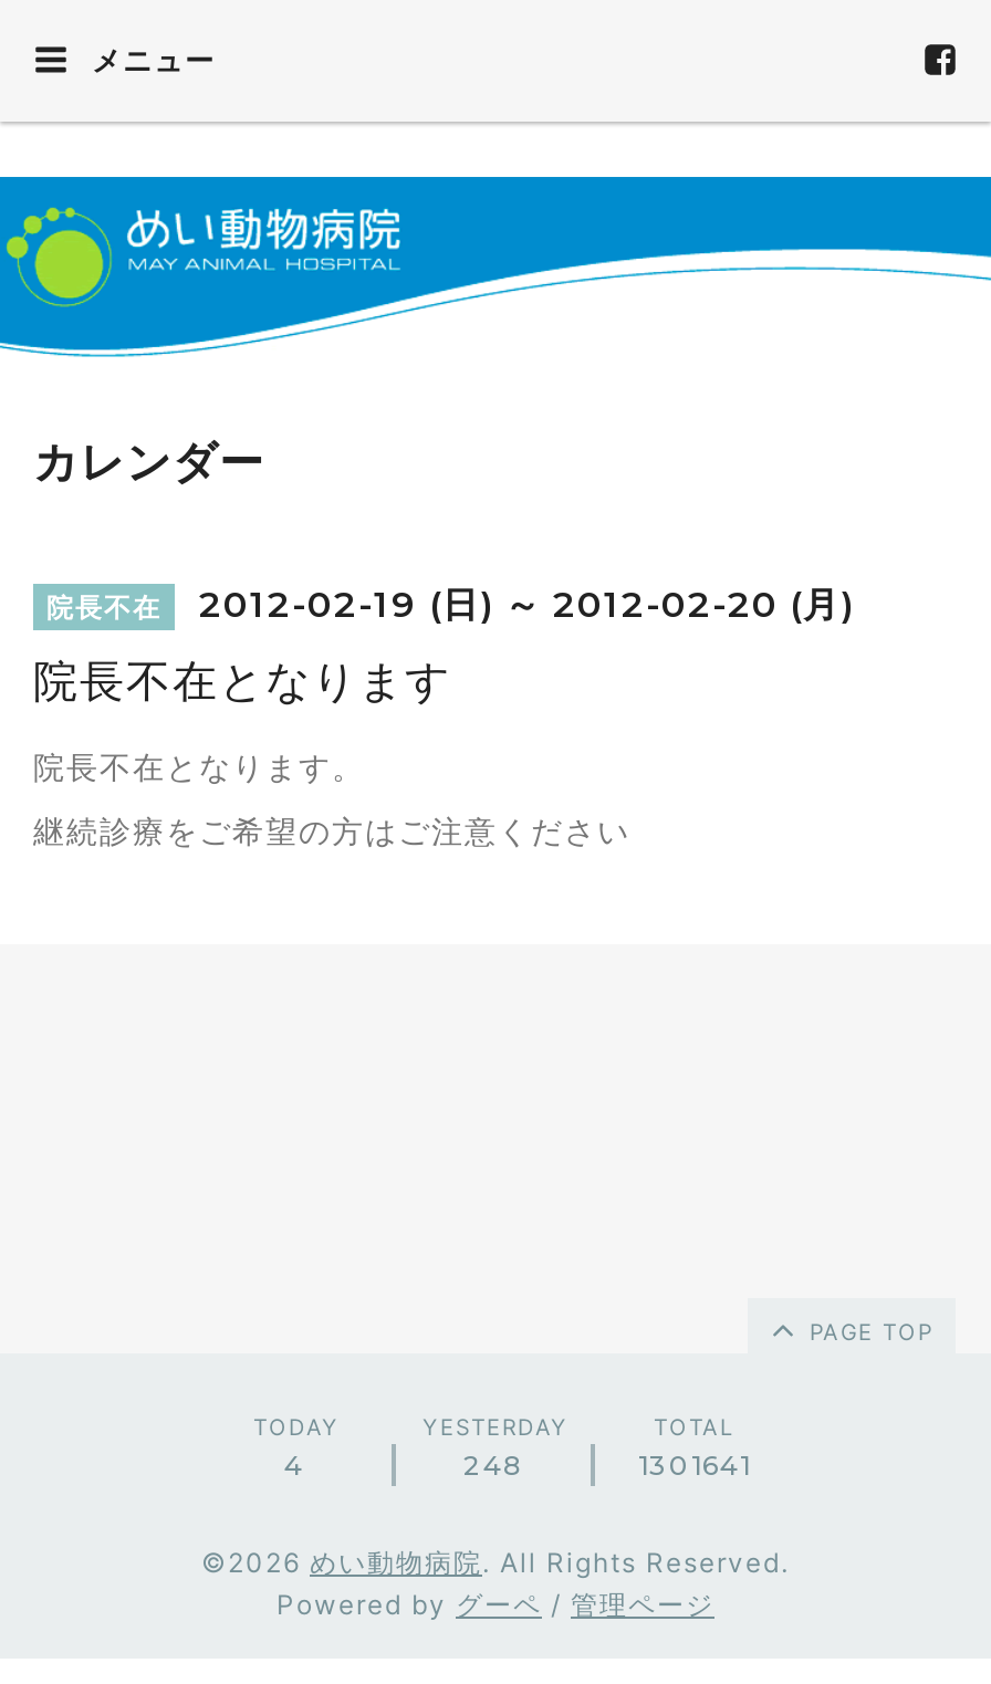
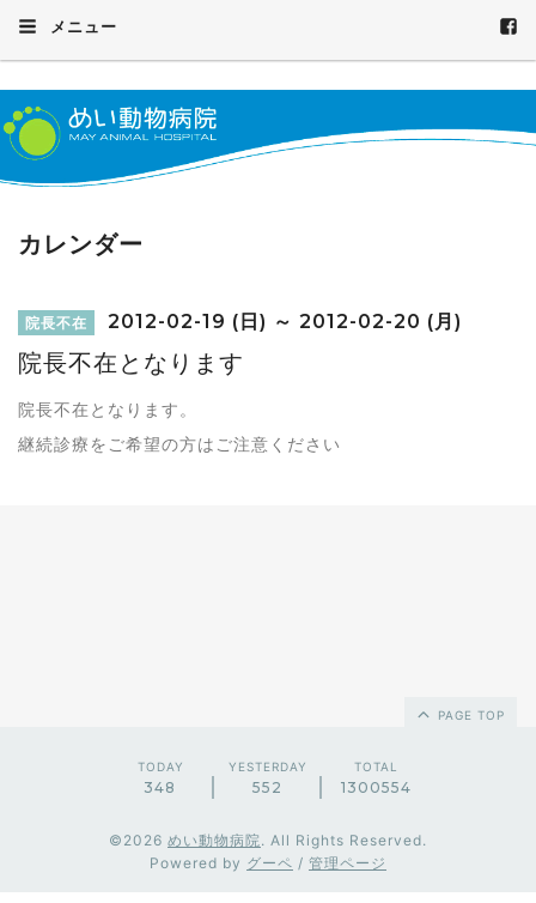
- 4
+ 348

- 248
+ 552

- 1301641
+ 1300554
